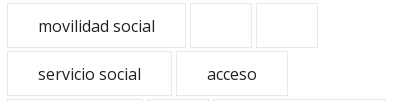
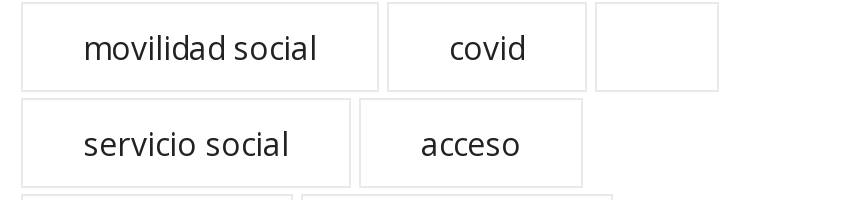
+ covid
